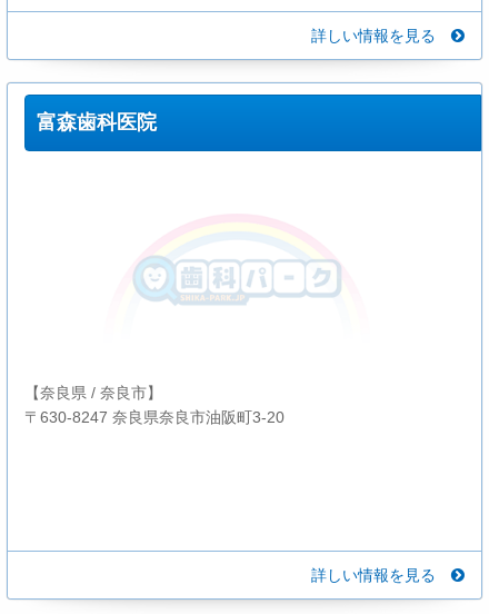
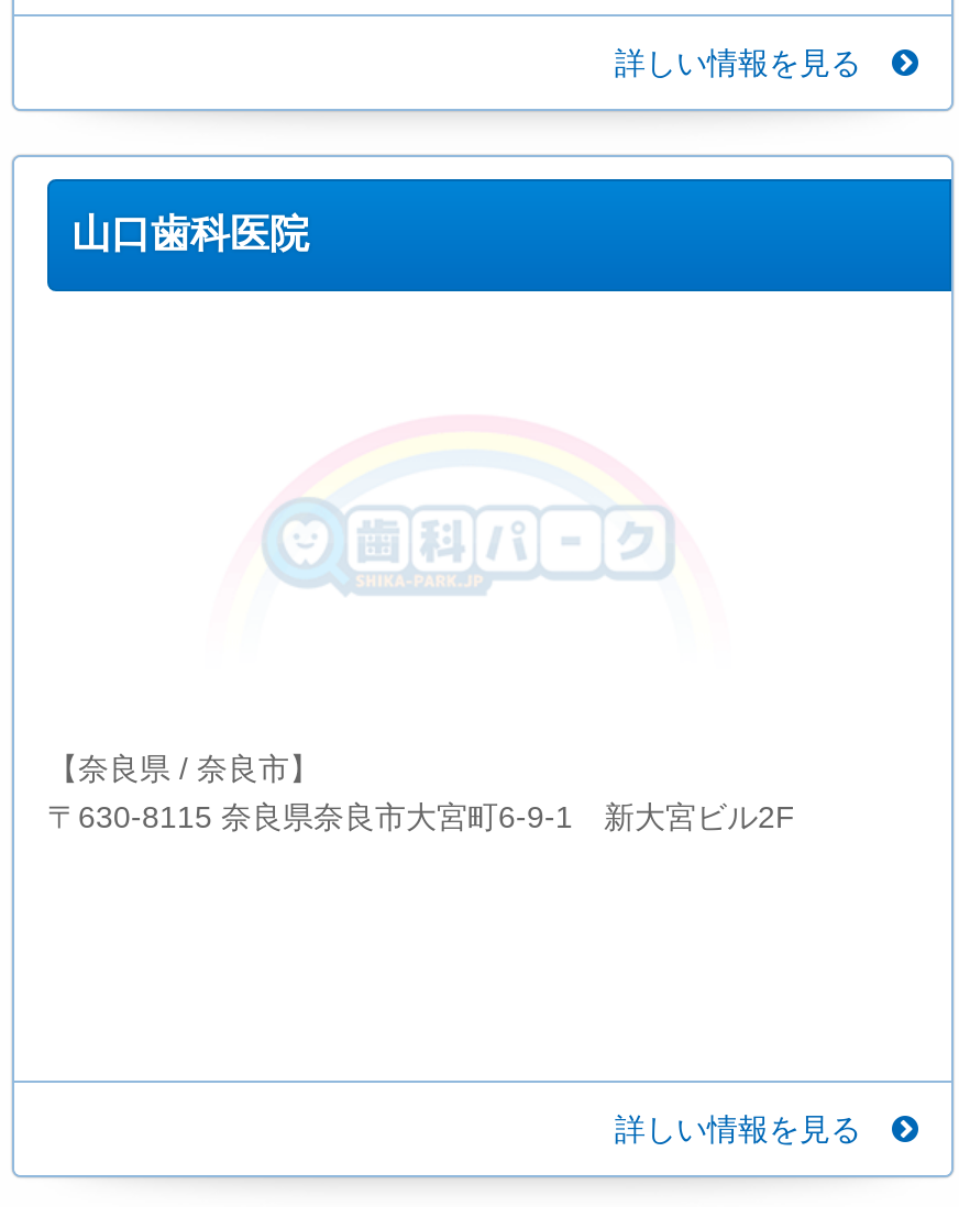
- 富森歯科医院
+ 山口歯科医院

- 〒630-8247 奈良県奈良市油阪町3-20
+ 〒630-8115 奈良県奈良市大宮町6-9-1 新大宮ビル2F
